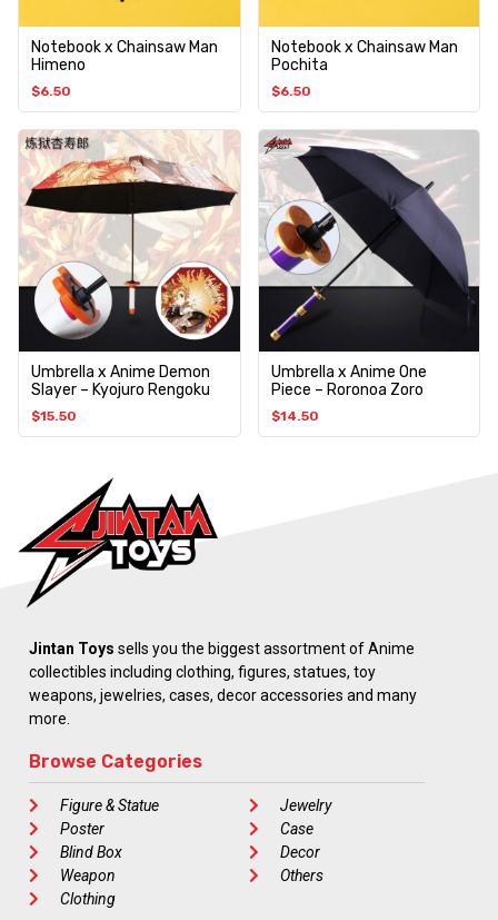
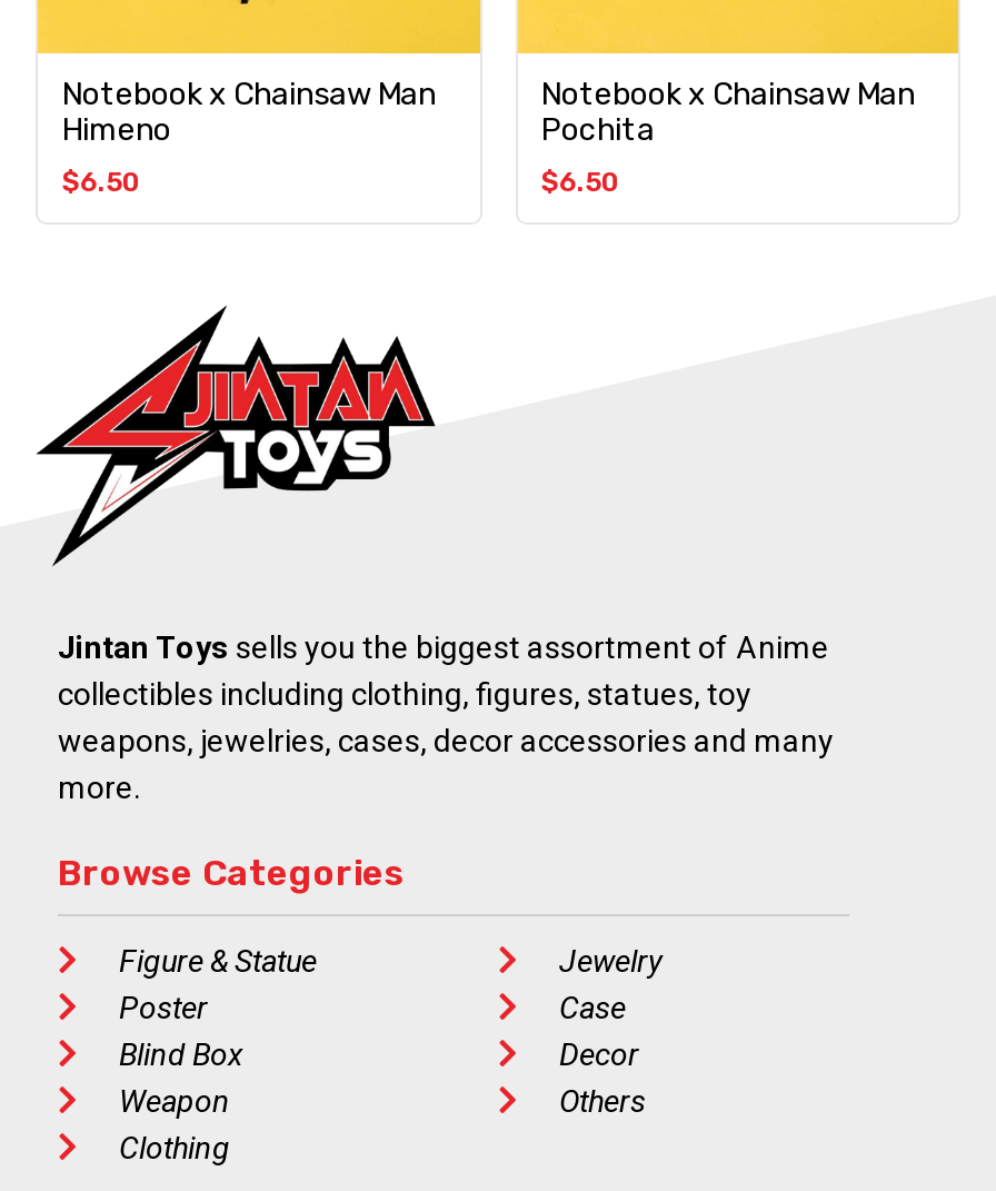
- [image]
- Umbrella x Anime Demon
- Slayer – Kyojuro Rengoku
- $15.50

- [image]
- Umbrella x Anime One
- Piece – Roronoa Zoro
- $14.50
